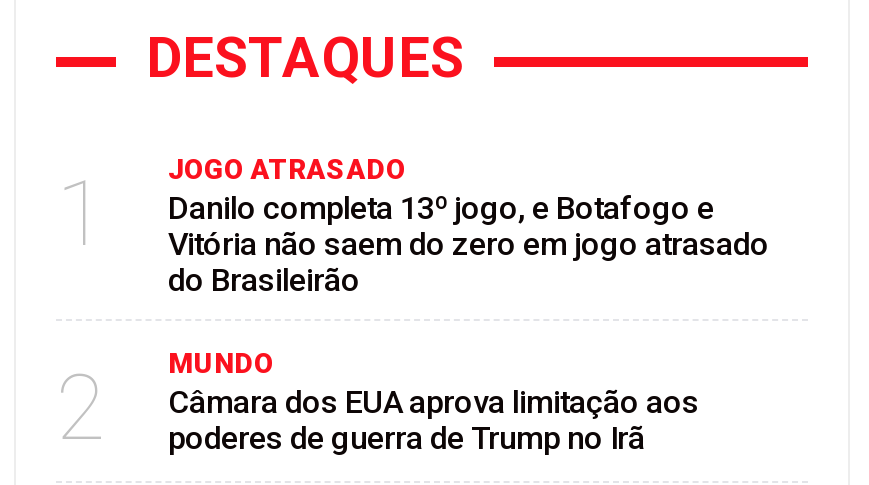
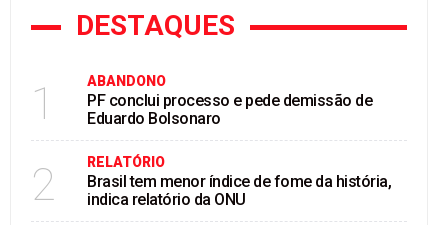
- JOGO ATRASADO
- Danilo completa 13º jogo, e Botafogo e
- Vitória não saem do zero em jogo atrasado
- do Brasileirão
+ ABANDONO
+ PF conclui processo e pede demissão de
+ Eduardo Bolsonaro

- MUNDO
- Câmara dos EUA aprova limitação aos
- poderes de guerra de Trump no Irã
+ RELATÓRIO
+ Brasil tem menor índice de fome da história,
+ indica relatório da ONU
